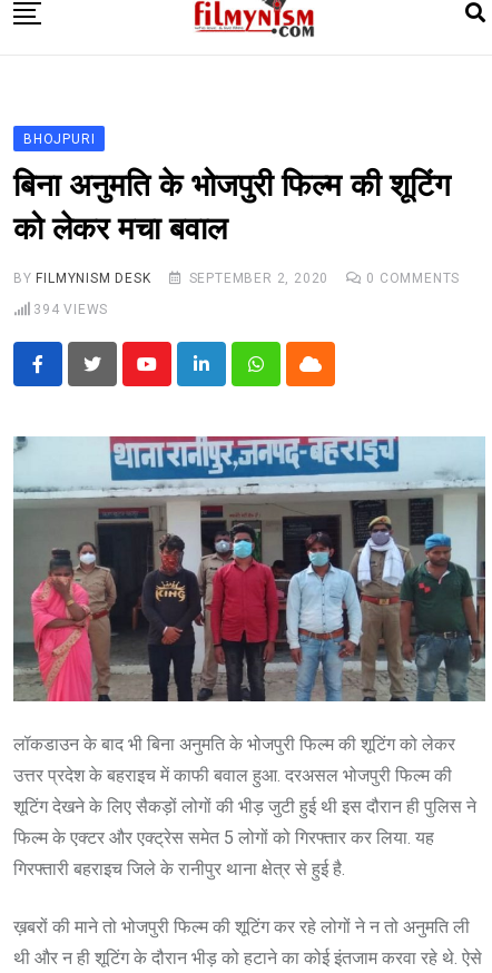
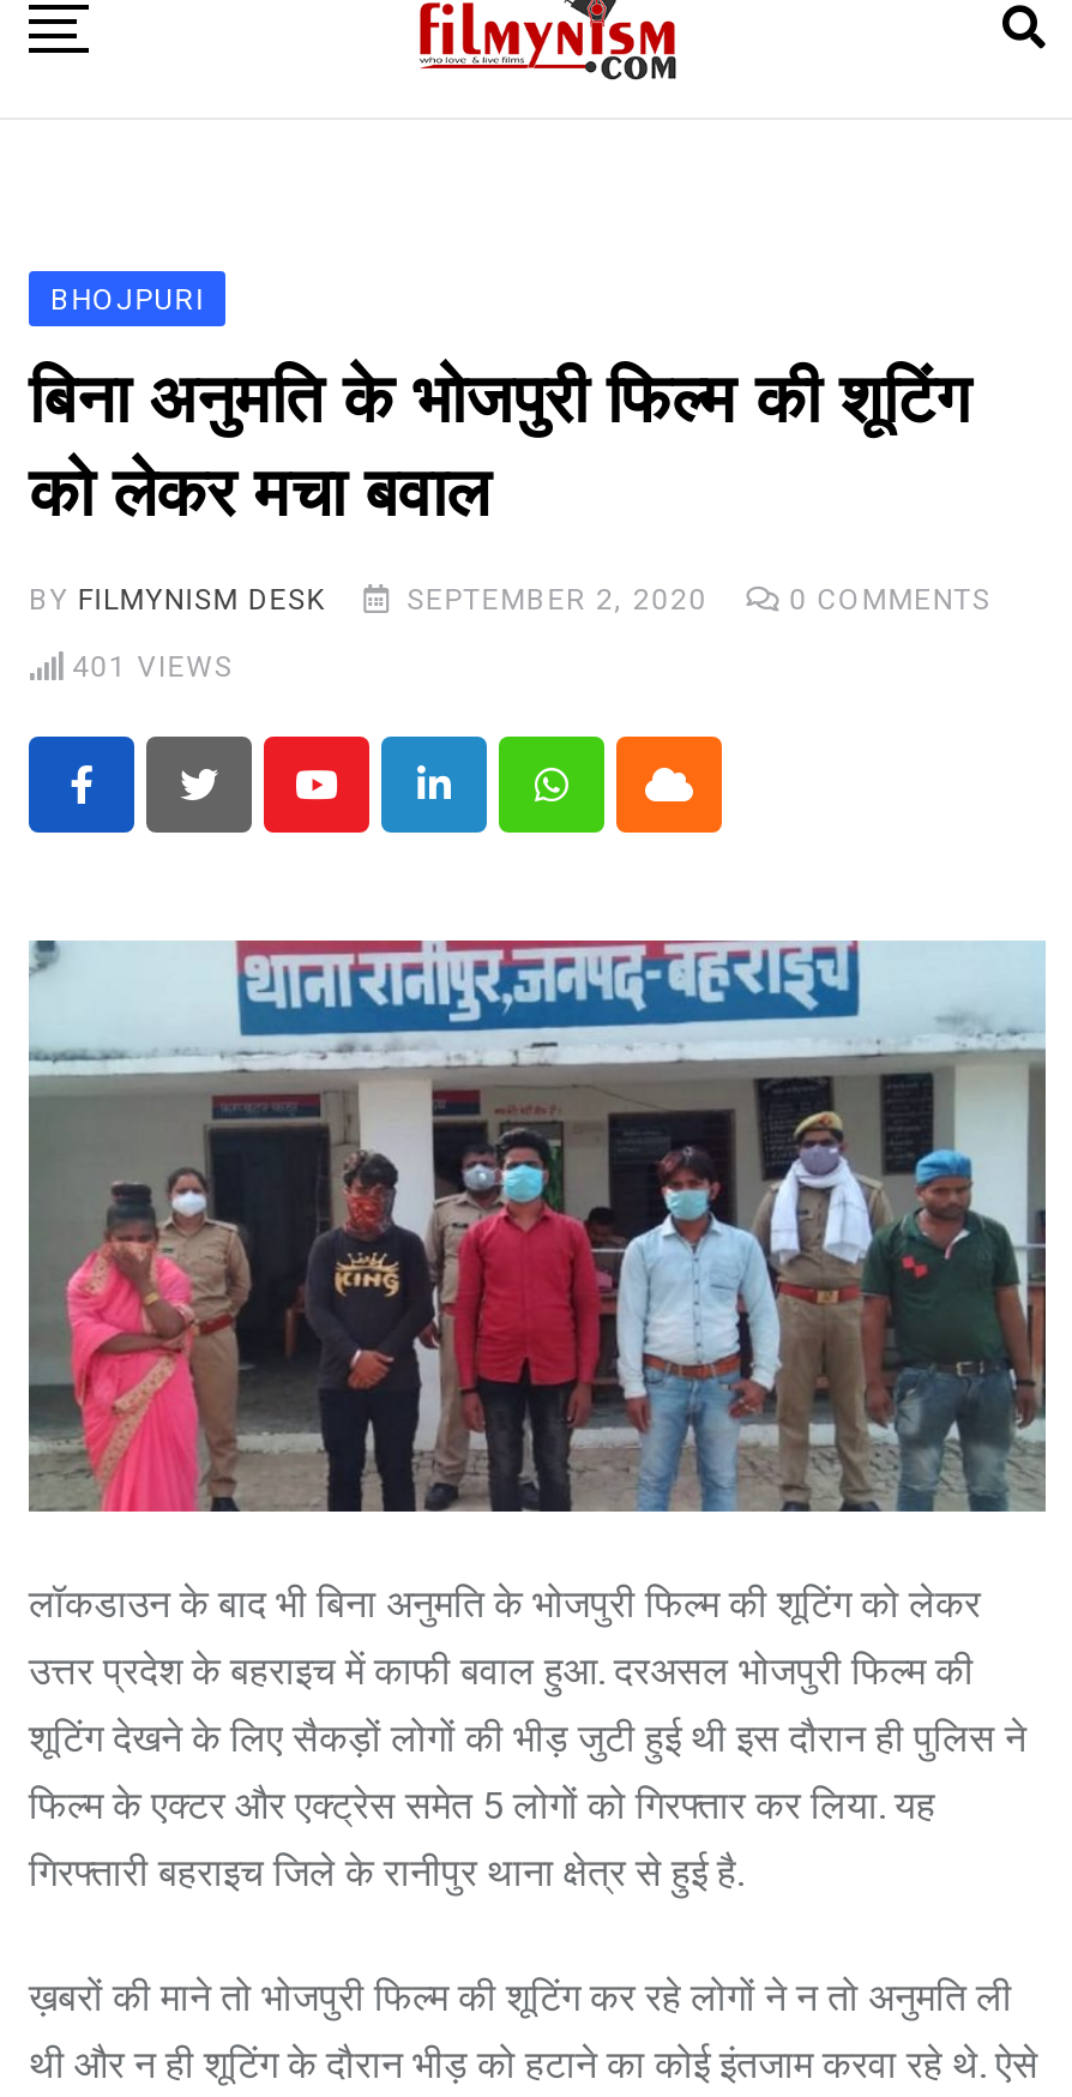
- 394 VIEWS
+ 401 VIEWS
